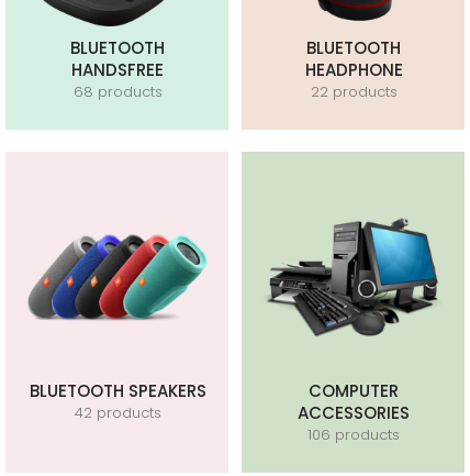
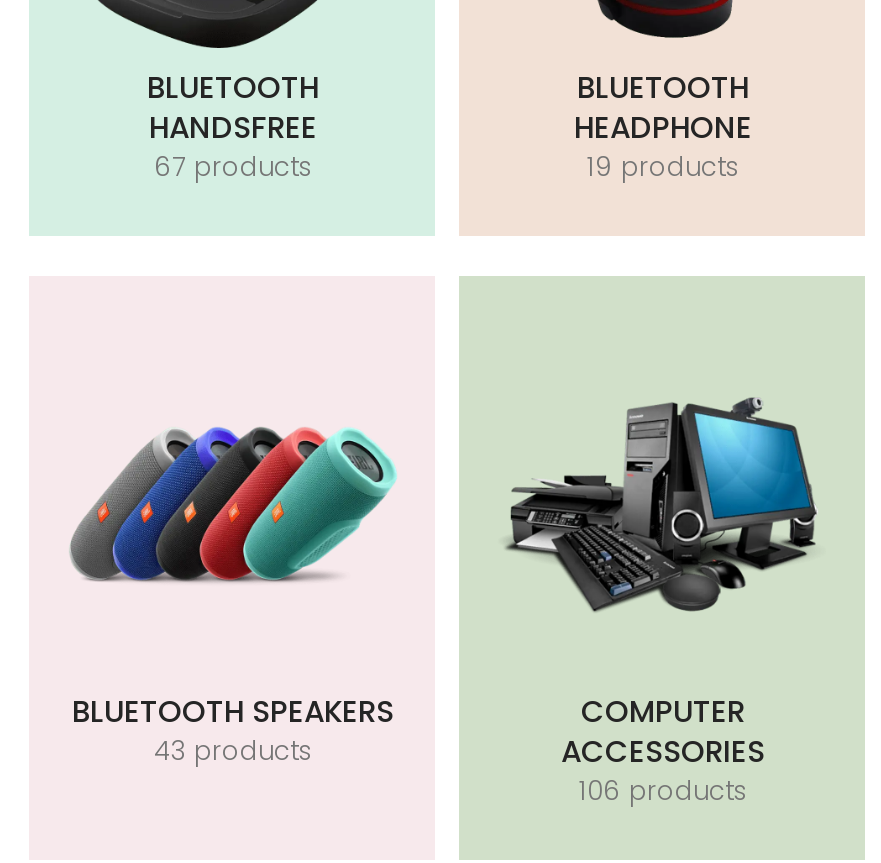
- 68 products
+ 67 products

- 22 products
+ 19 products

- 42 products
+ 43 products
